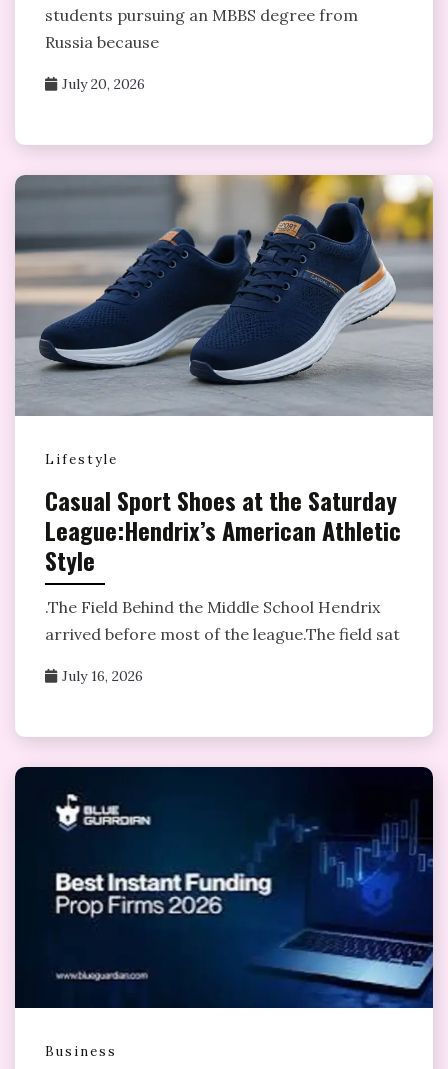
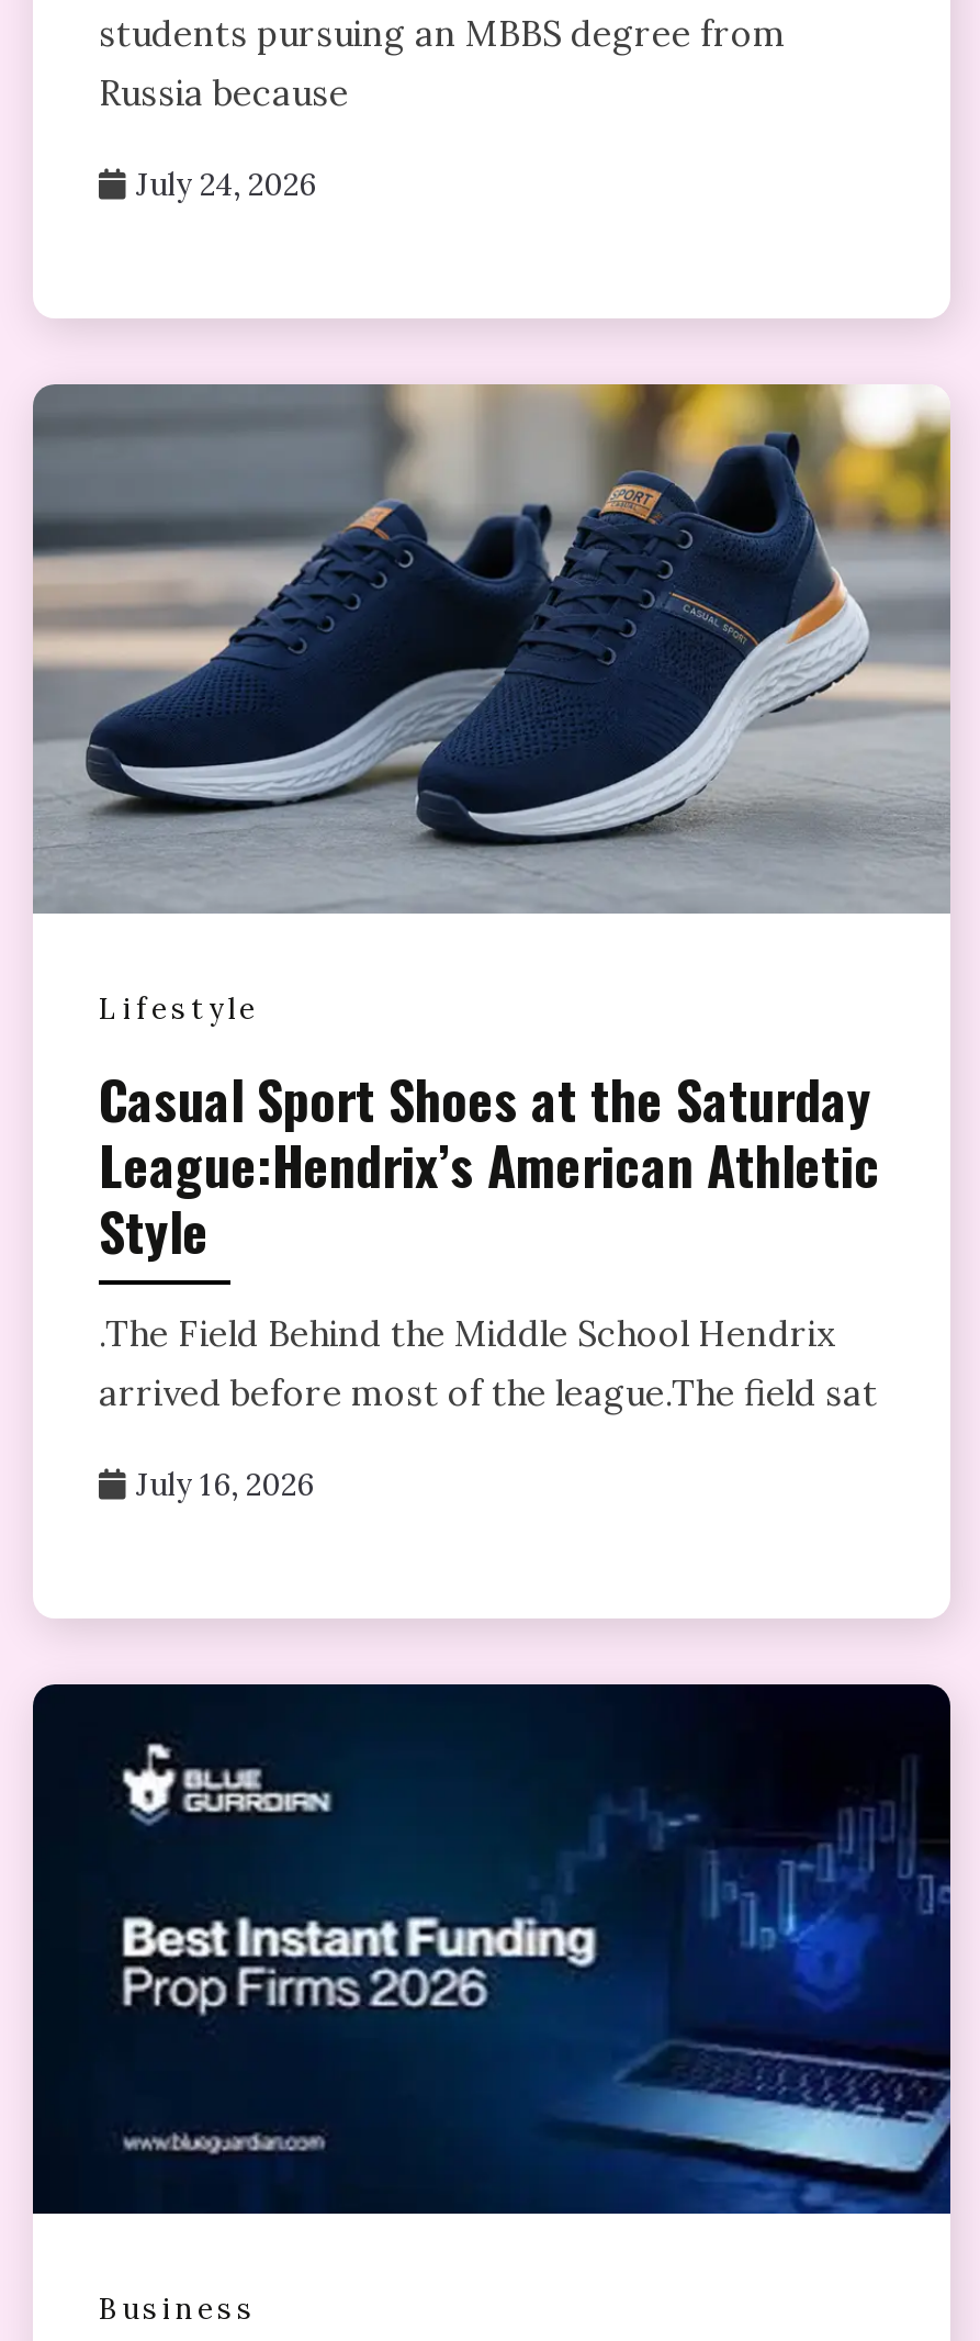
- July 20, 2026
+ July 24, 2026
